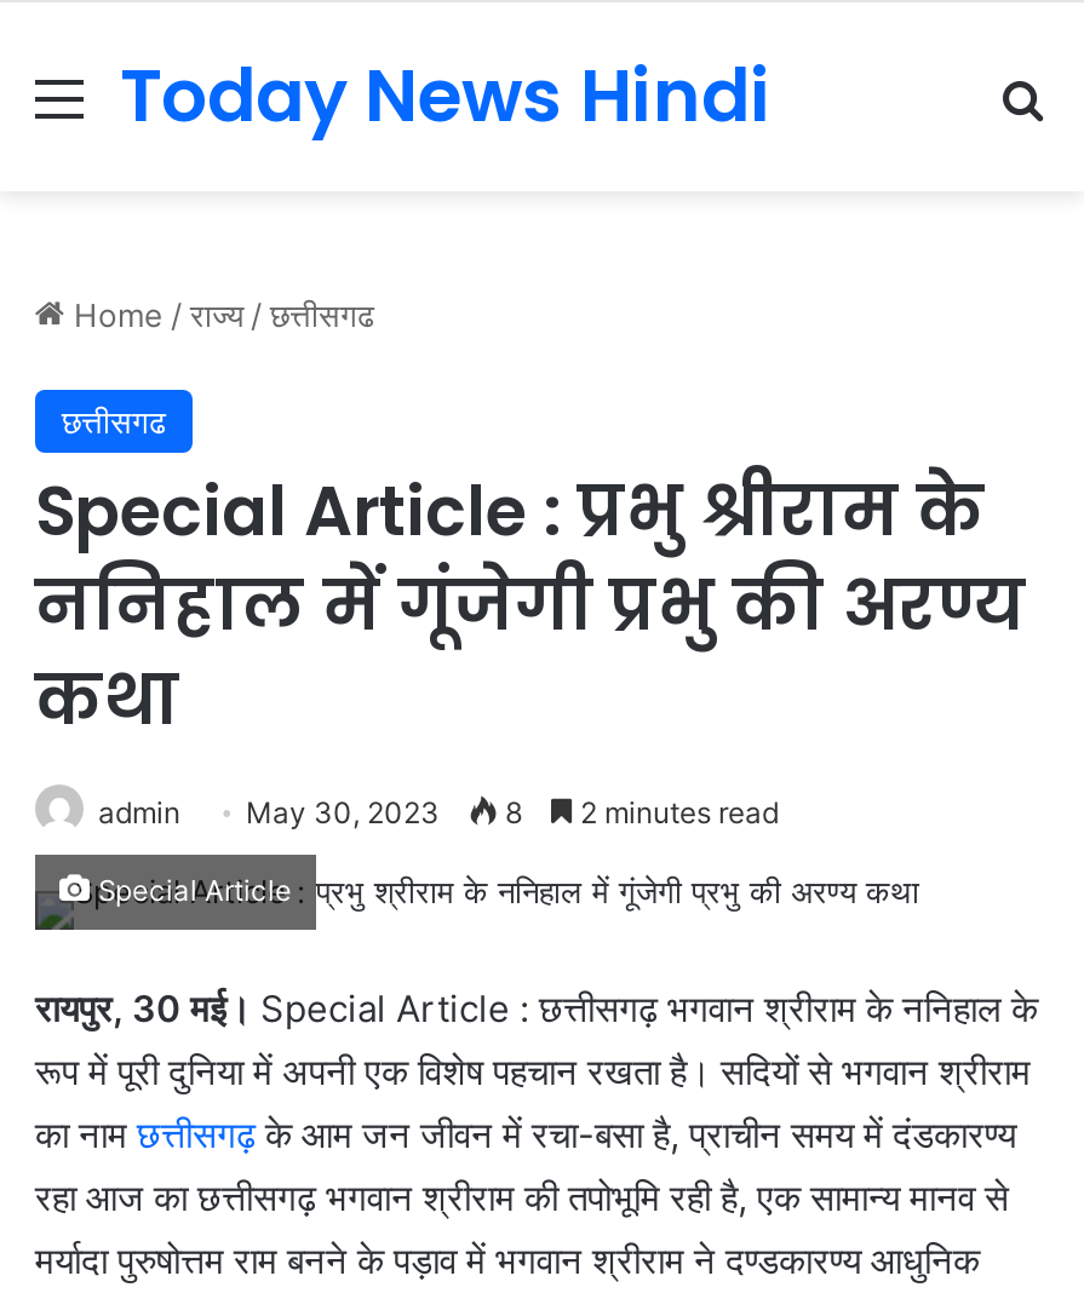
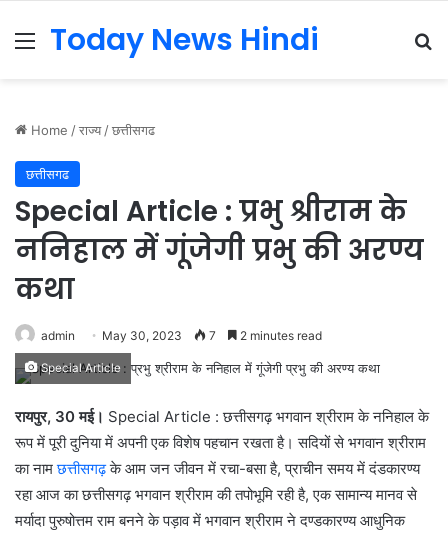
- admin May 30, 2023 8 2 minutes read
+ admin May 30, 2023 7 2 minutes read
